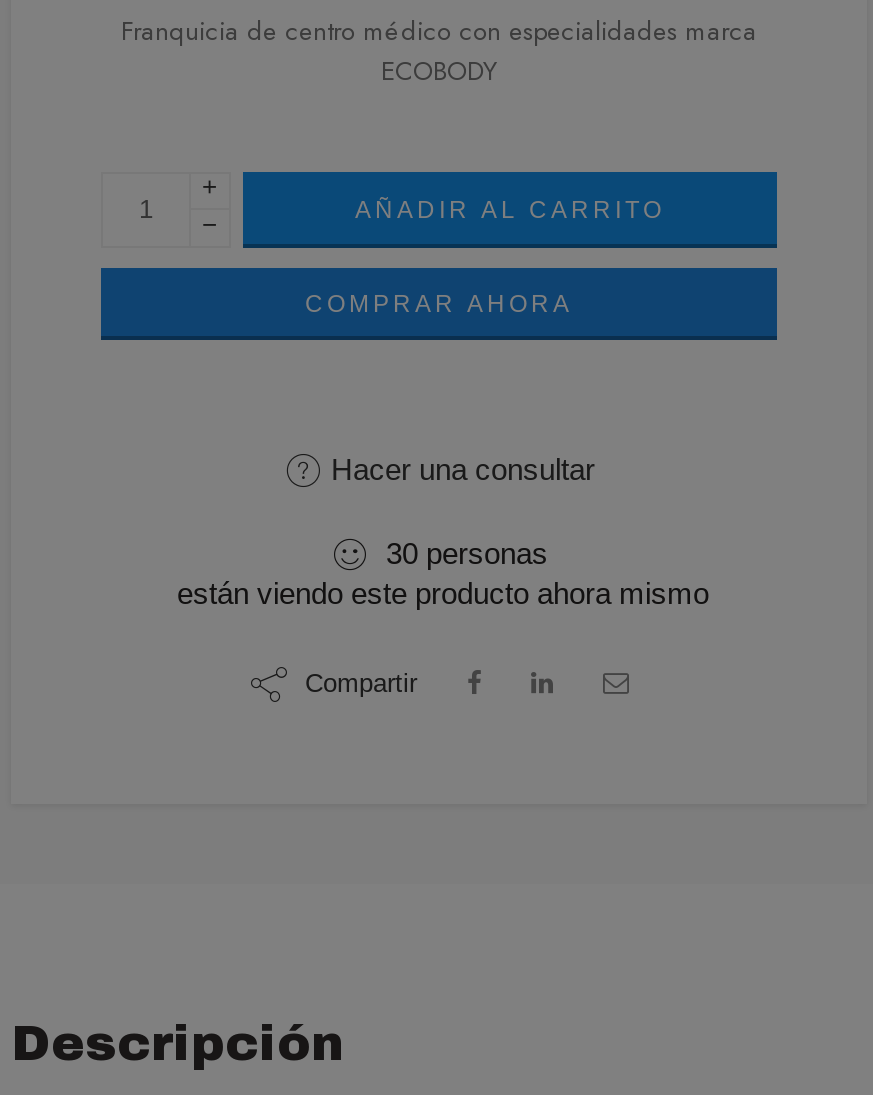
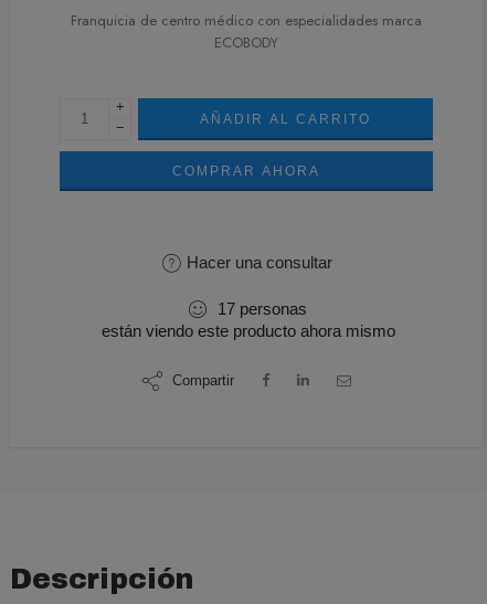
- 30 personas
+ 17 personas
